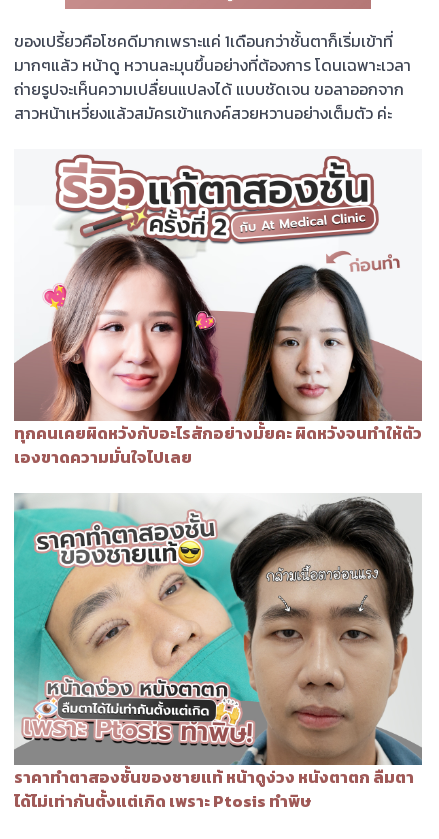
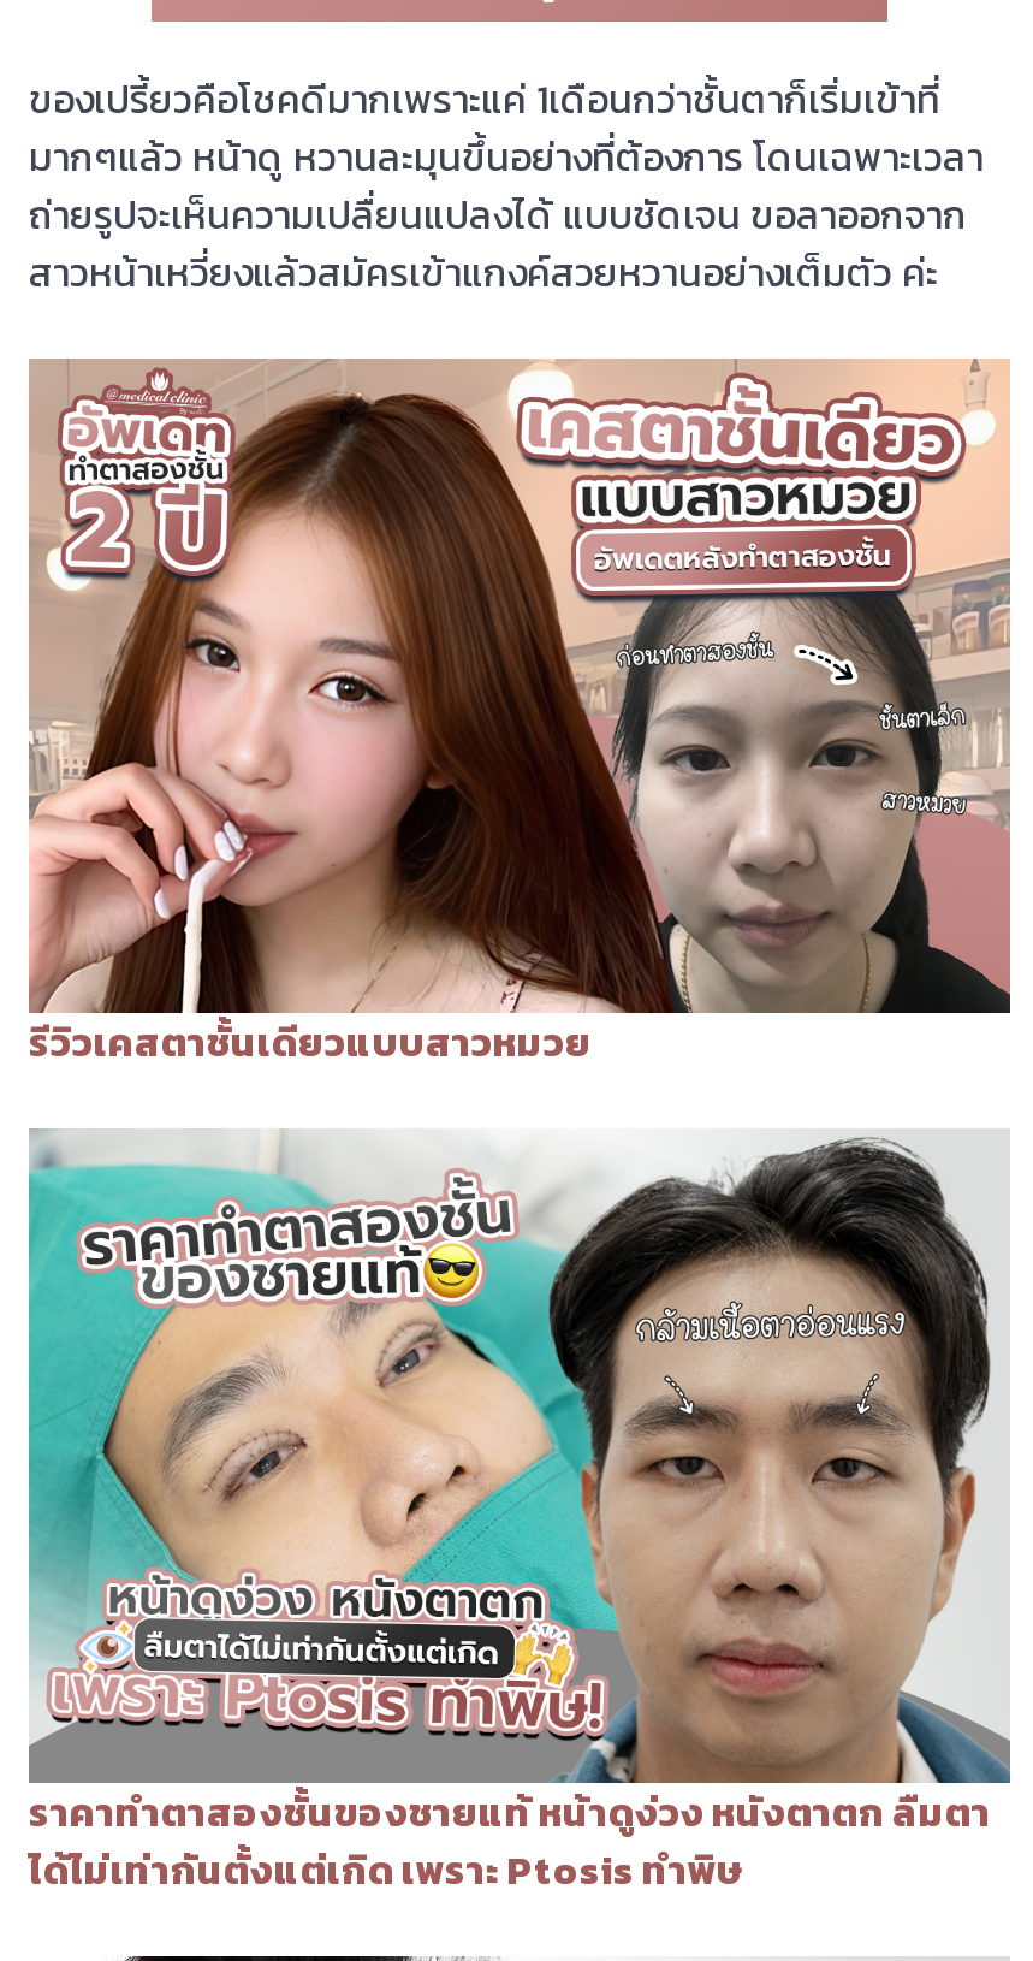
- [image]
- ทุกคนเคยผิดหวังกับอะไรสักอย่างมั้ยคะ ผิดหวังจนทำให้ตัว
- เองขาดความมั่นใจไปเลย
+ [image]
+ รีวิวเคสตาชั้นเดียวแบบสาวหมวย
